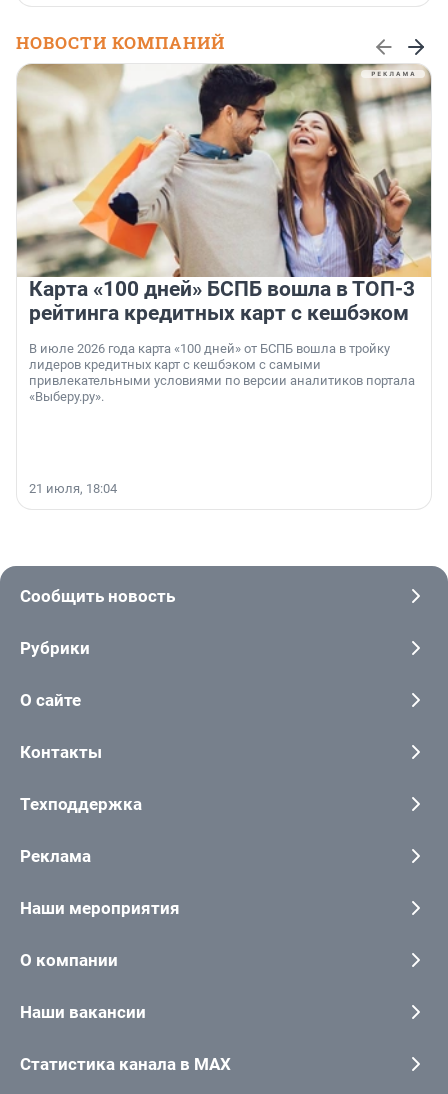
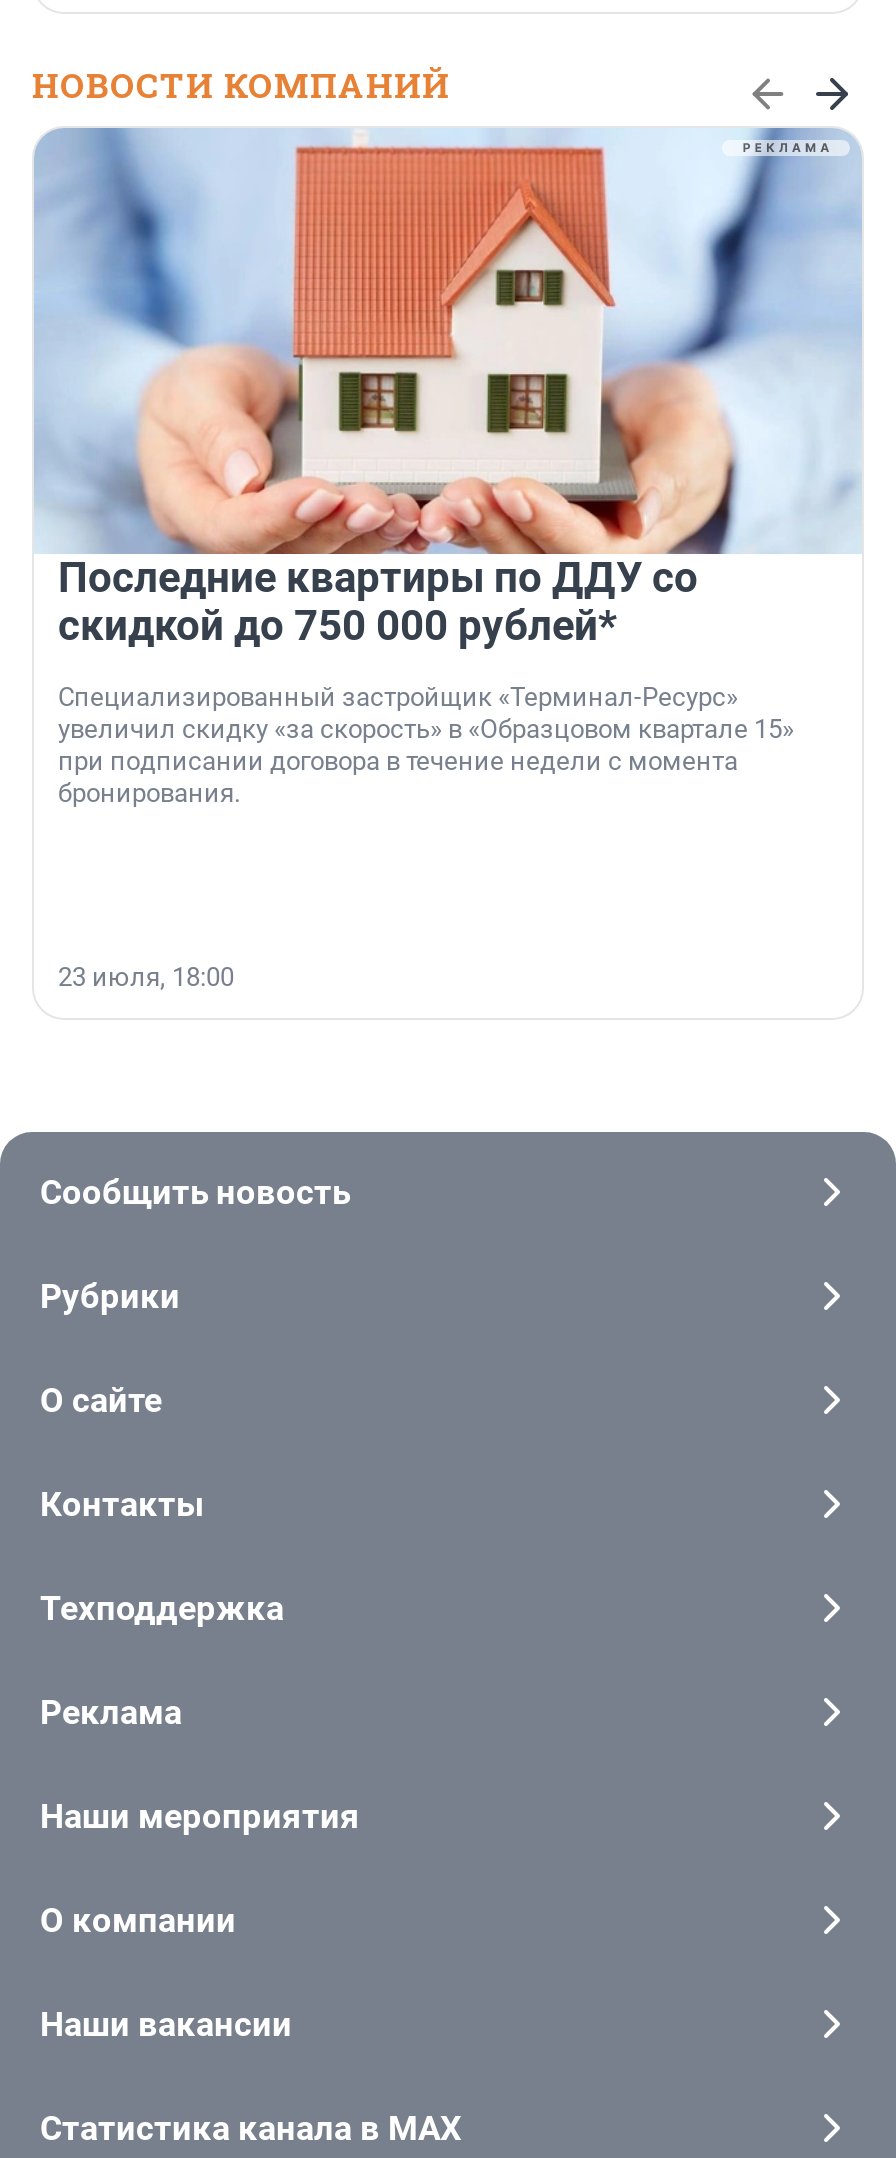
- [image]
- Карта «100 дней» БСПБ вошла в ТОП-3
- рейтинга кредитных карт с кешбэком
+ [image]
+ Последние квартиры по ДДУ со
+ скидкой до 750 000 рублей*

- В июле 2026 года карта «100 дней» от БСПБ вошла в тройку
- лидеров кредитных карт с кешбэком с самыми
- привлекательными условиями по версии аналитиков портала
- «Выберу.ру».
+ Специализированный застройщик «Терминал-Ресурс»
+ увеличил скидку «за скорость» в «Образцовом квартале 15»
+ при подписании договора в течение недели с момента
+ бронирования.

- 21 июля, 18:04
+ 23 июля, 18:00
